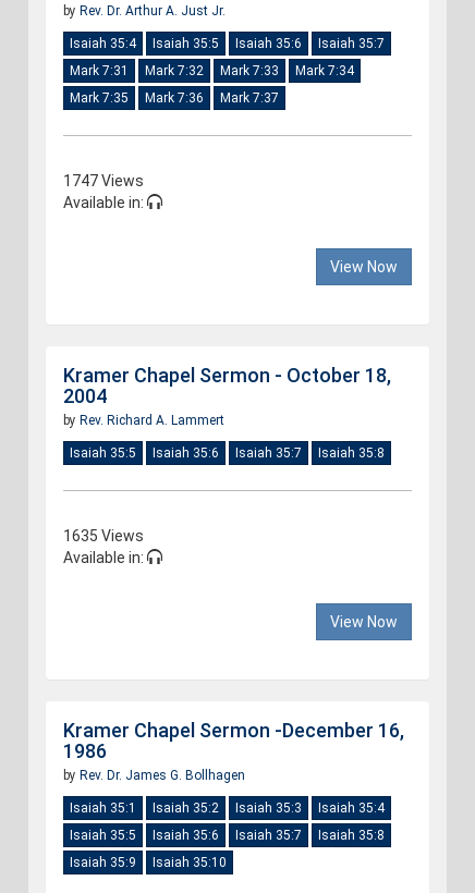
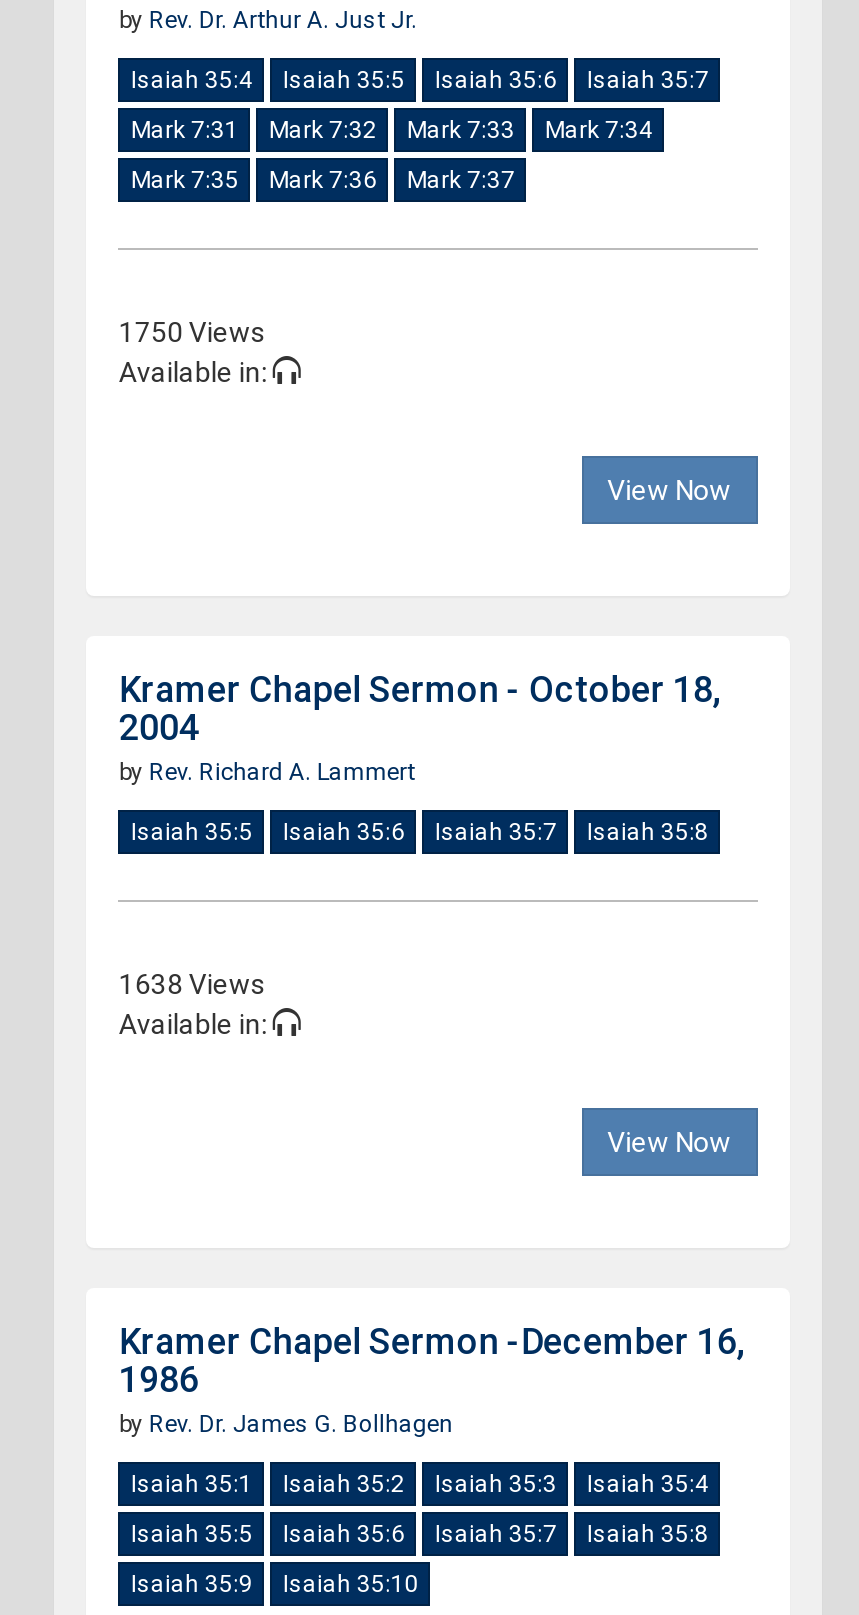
- 1747 Views
+ 1750 Views

- 1635 Views
+ 1638 Views
